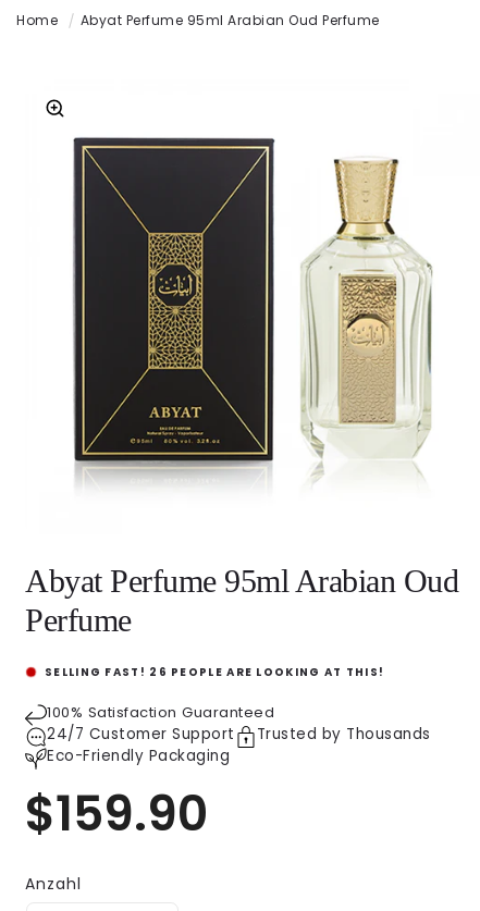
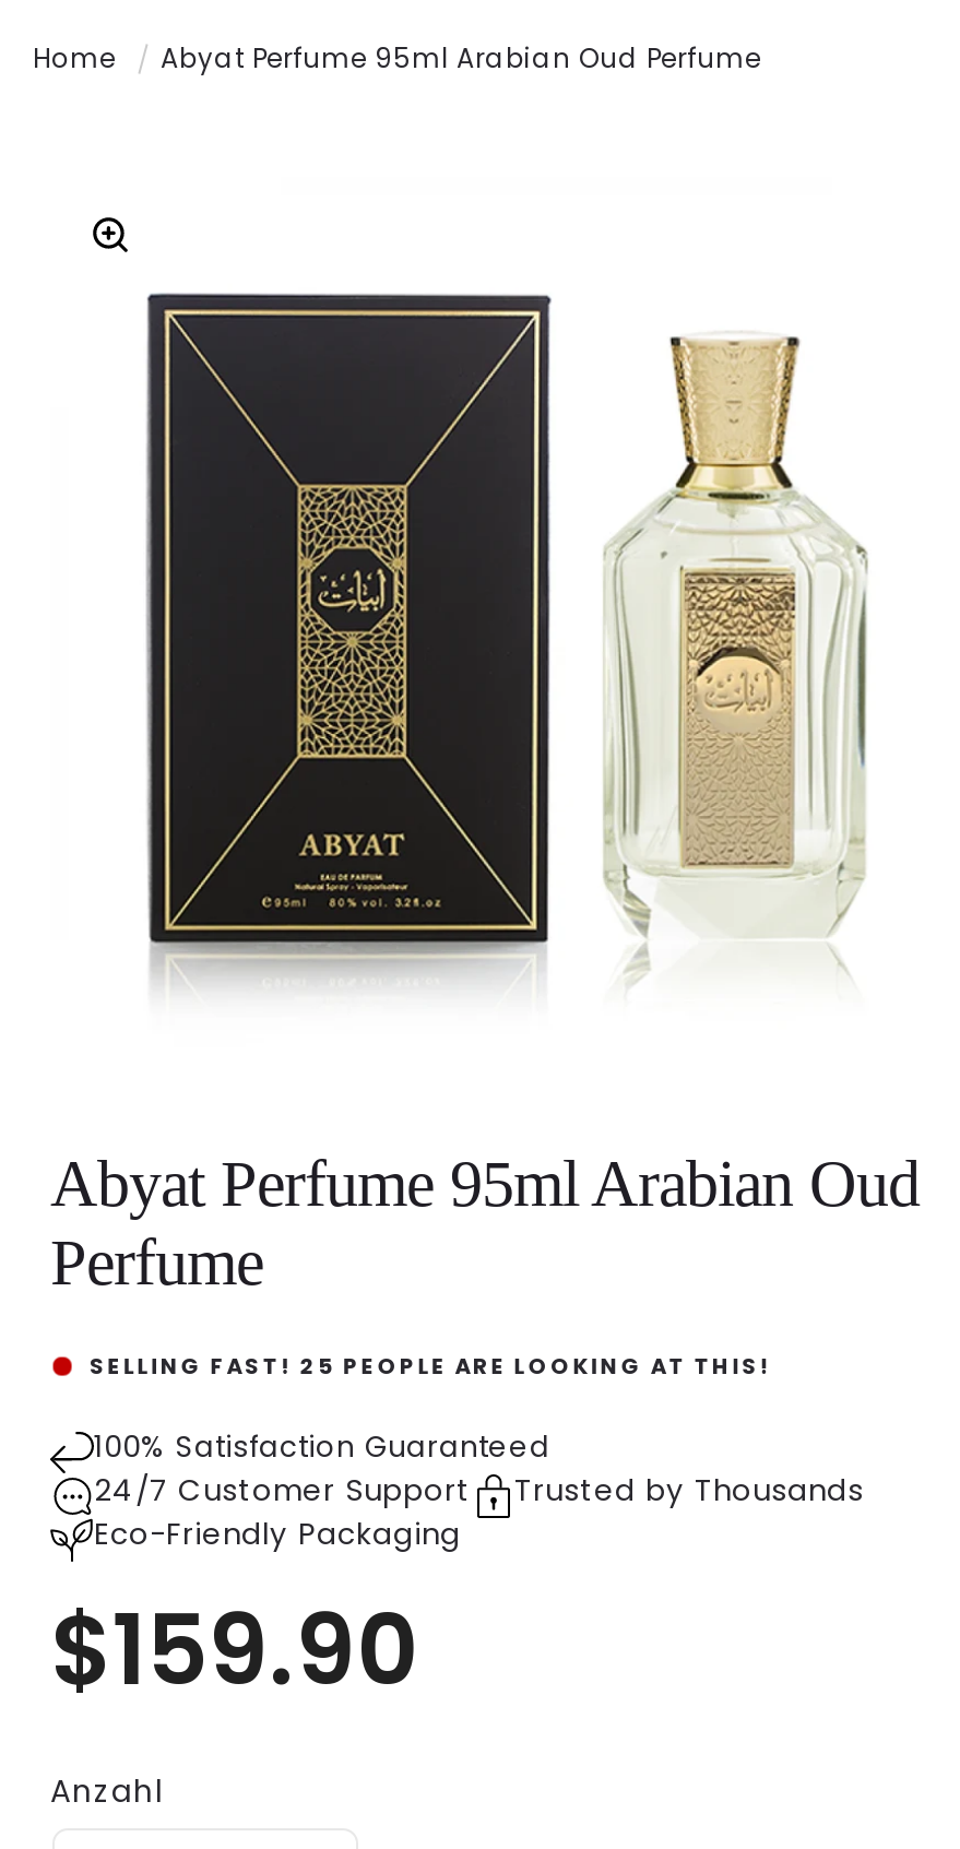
- SELLING FAST! 26 PEOPLE ARE LOOKING AT THIS!
+ SELLING FAST! 25 PEOPLE ARE LOOKING AT THIS!
